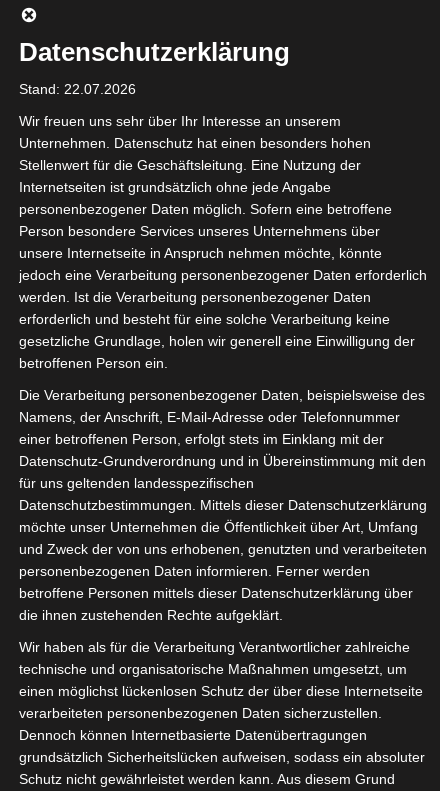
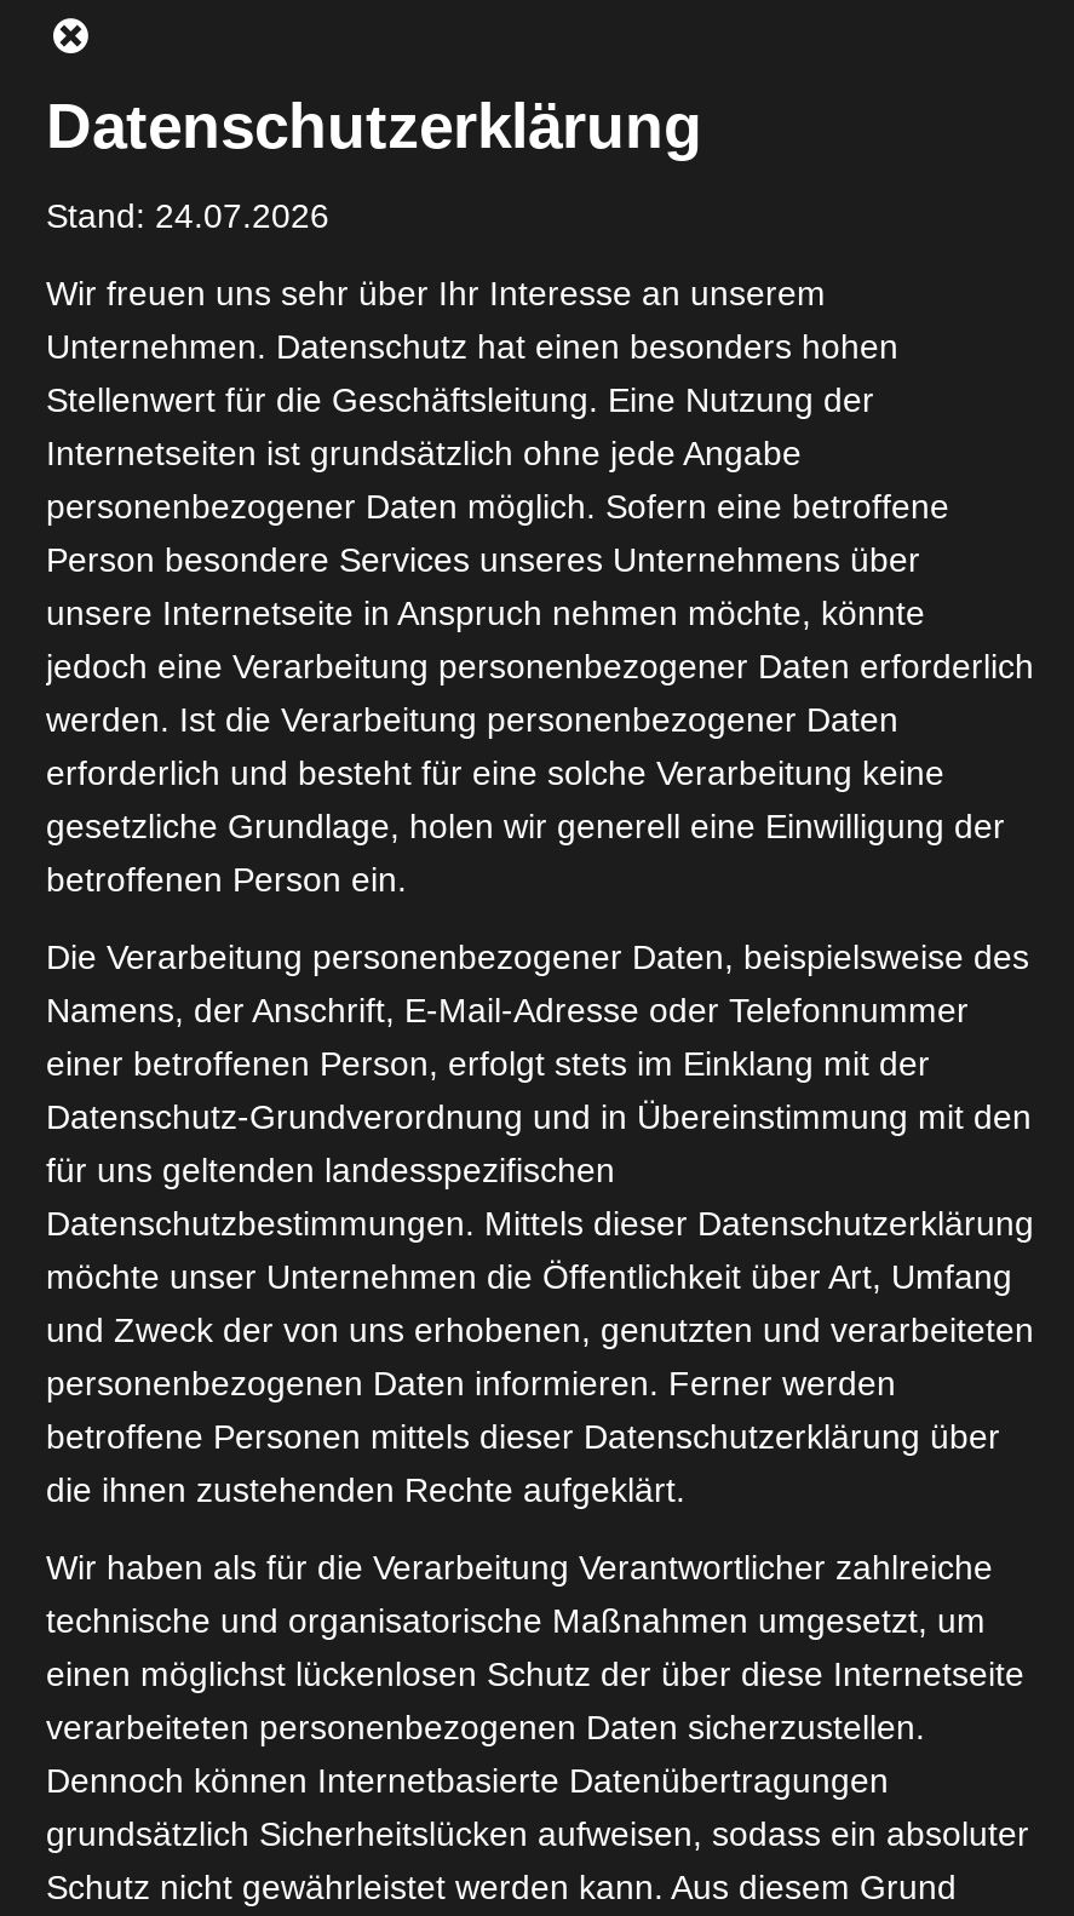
- Stand: 22.07.2026
+ Stand: 24.07.2026
